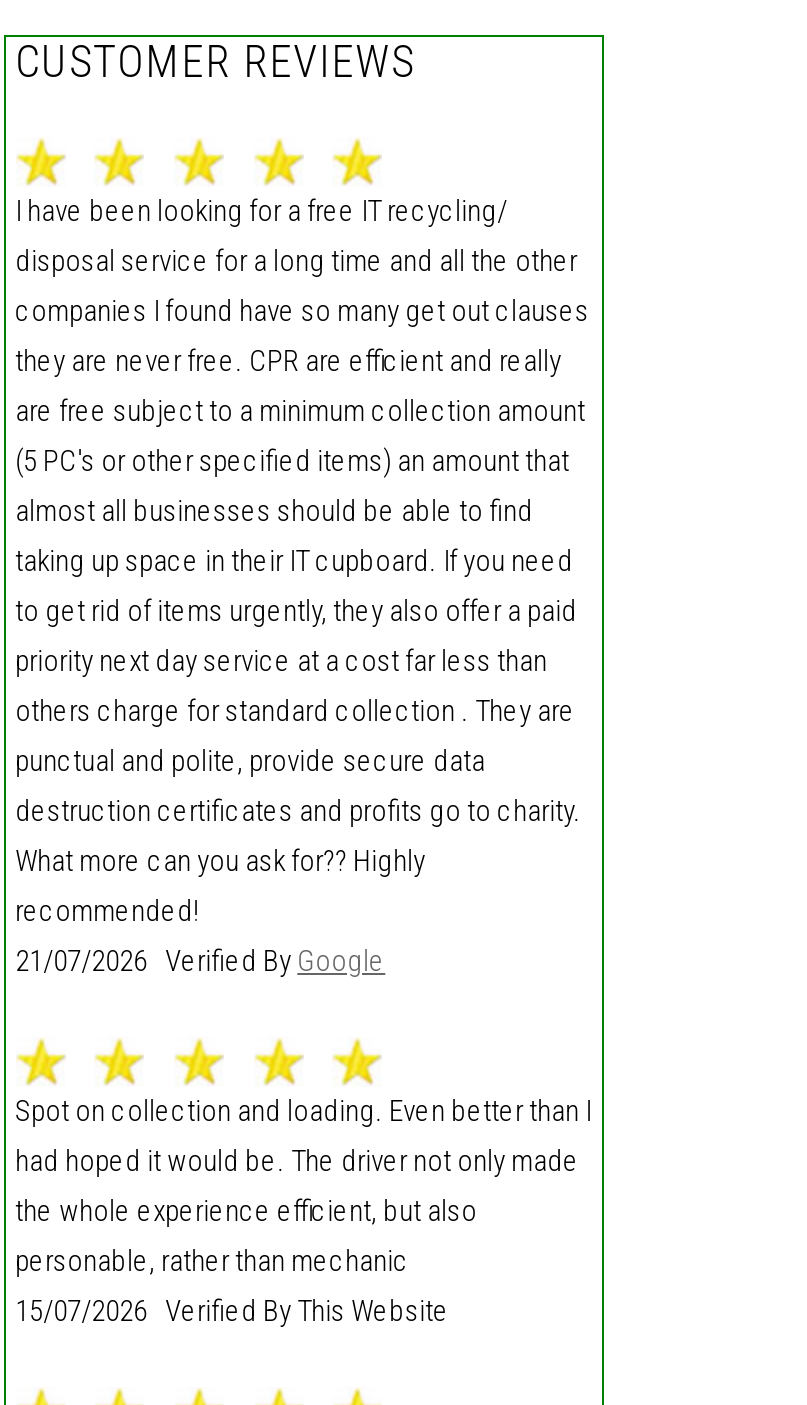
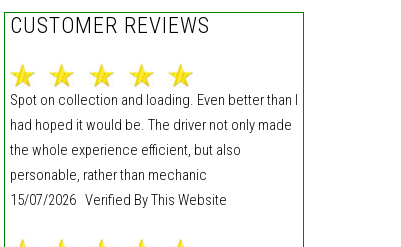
- I have been looking for a free IT recycling/
- disposal service for a long time and all the other
- companies I found have so many get out clauses
- they are never free. CPR are efficient and really
- are free subject to a minimum collection amount
- (5 PC's or other specified items) an amount that
- almost all businesses should be able to find
- taking up space in their IT cupboard. If you need
- to get rid of items urgently, they also offer a paid
- priority next day service at a cost far less than
- others charge for standard collection . They are
- punctual and polite, provide secure data
- destruction certificates and profits go to charity.
- What more can you ask for?? Highly
- recommended!
- 21/07/2026 Verified By Google
